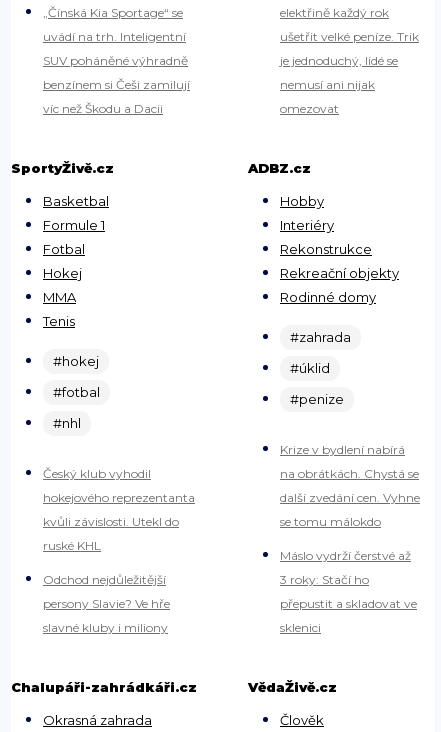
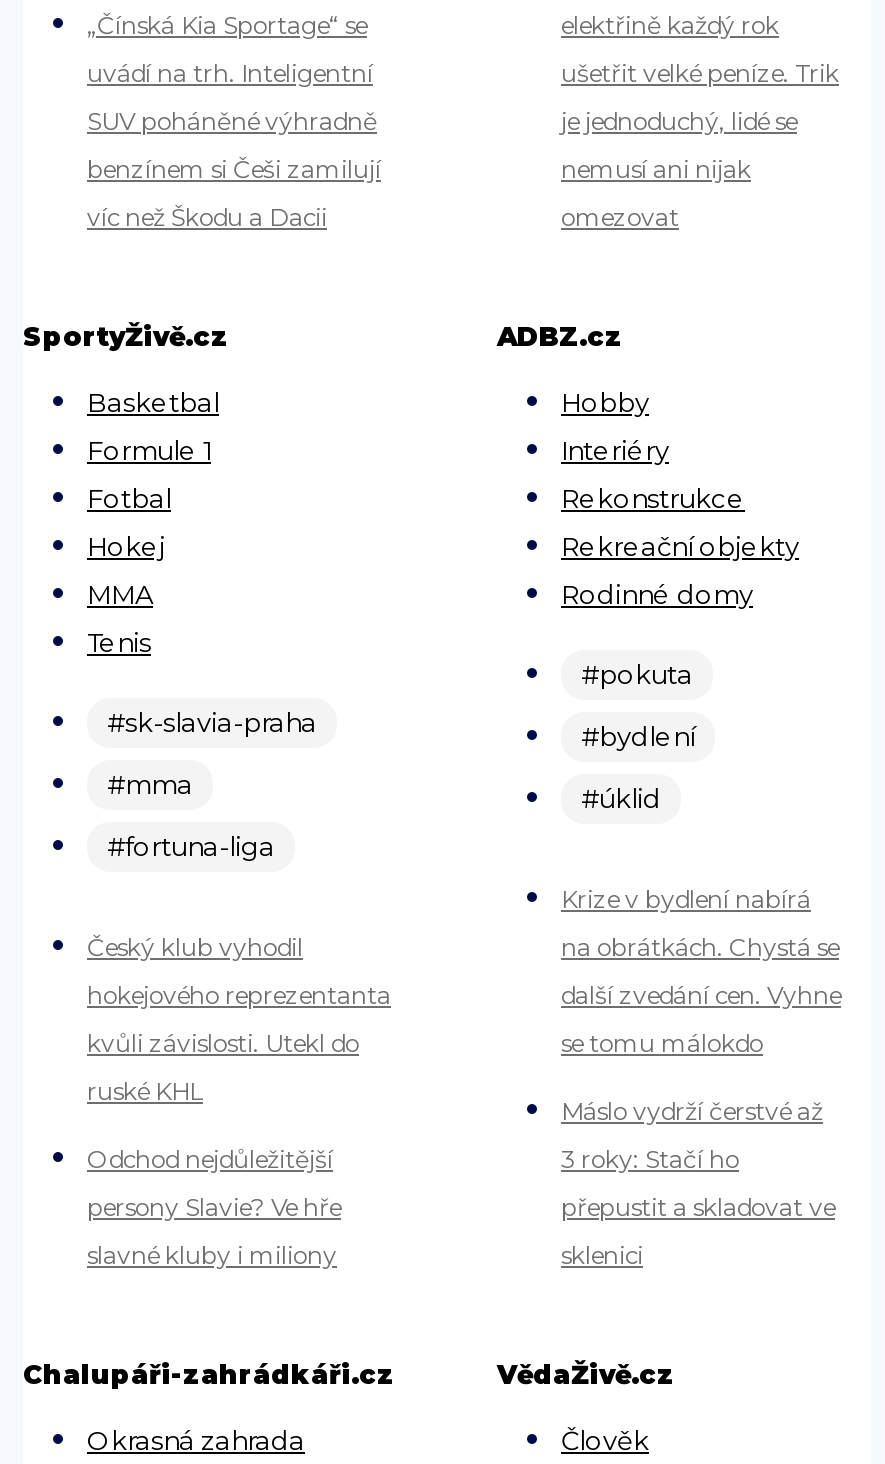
- #zahrada
+ #pokuta
+ #bydlení

- #hokej
+ #sk-slavia-praha

moved down: #úklid

- #fotbal
+ #mma

- #penize

- #nhl
+ #fortuna-liga
